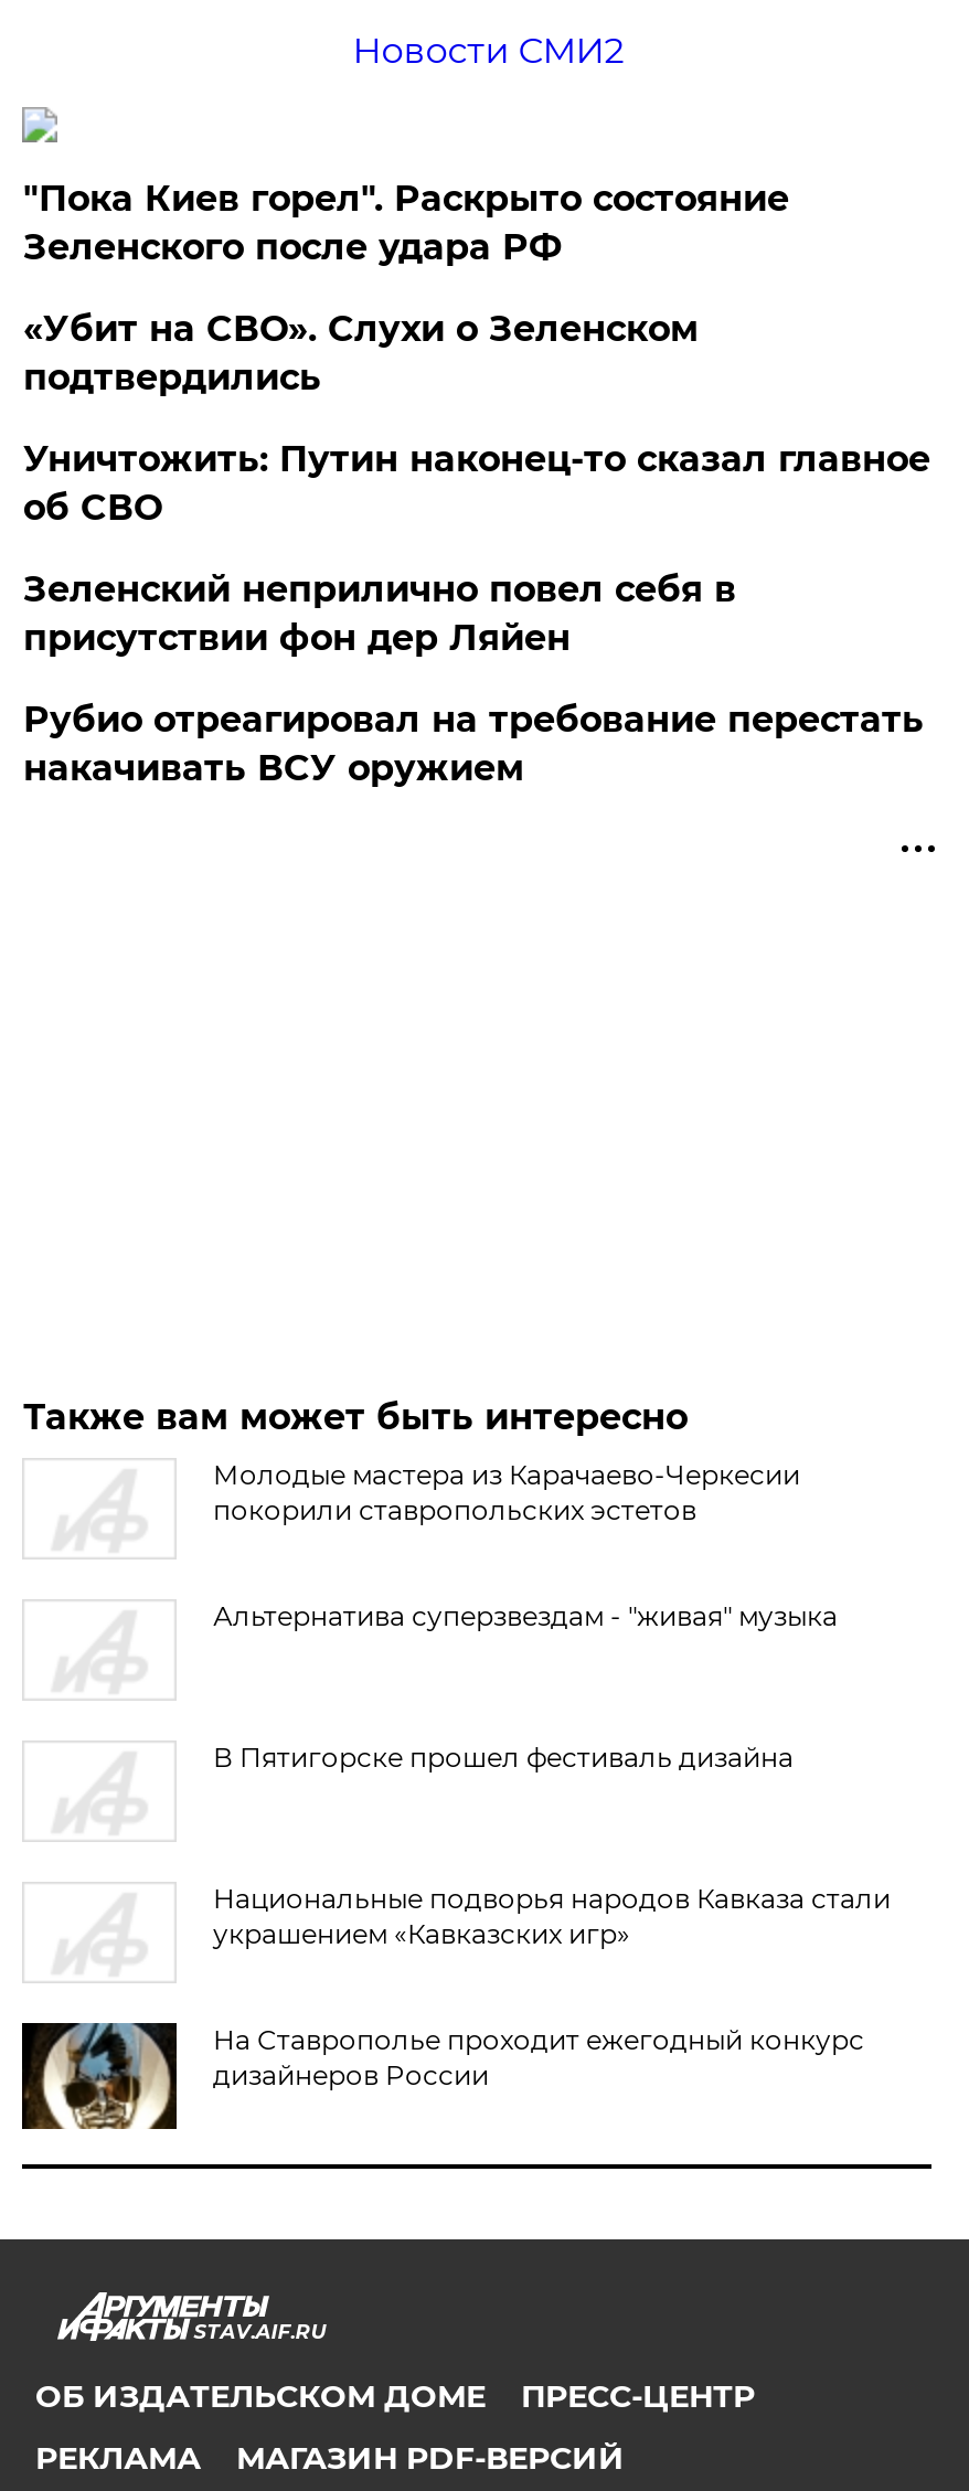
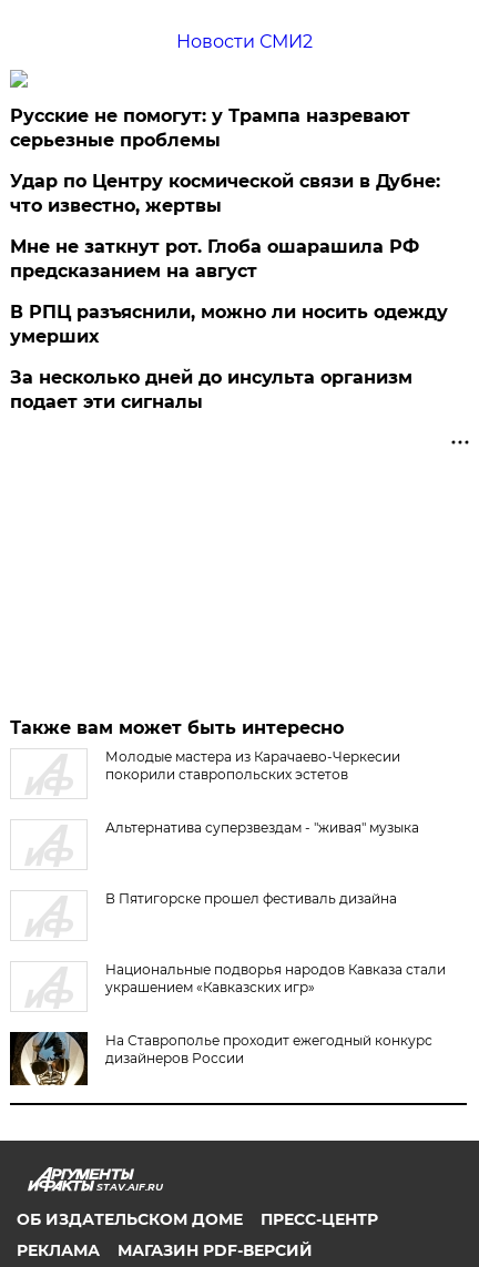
- "Пока Киев горел". Раскрыто состояние
- Зеленского после удара РФ
+ Русские не помогут: у Трампа назревают
+ серьезные проблемы

- «Убит на СВО». Слухи о Зеленском
- подтвердились
+ Удар по Центру космической связи в Дубне:
+ что известно, жертвы

- Уничтожить: Путин наконец-то сказал главное
- об СВО
+ Мне не заткнут рот. Глоба ошарашила РФ
+ предсказанием на август

- Зеленский неприлично повел cебя в
- присутствии фон дер Ляйен
+ В РПЦ разъяснили, можно ли носить одежду
+ умерших

- Рубио отреагировал на требование перестать
- накачивать ВСУ оружием
+ За несколько дней до инсульта организм
+ подает эти сигналы
